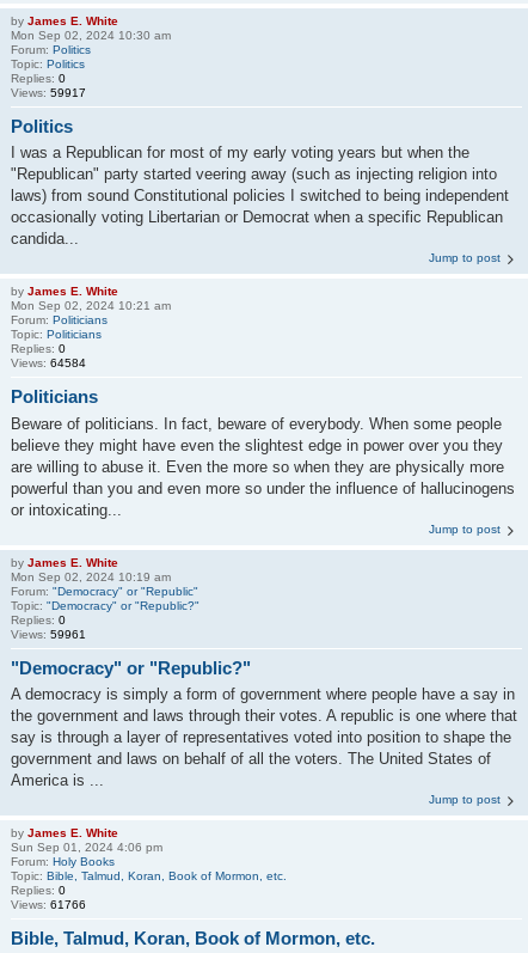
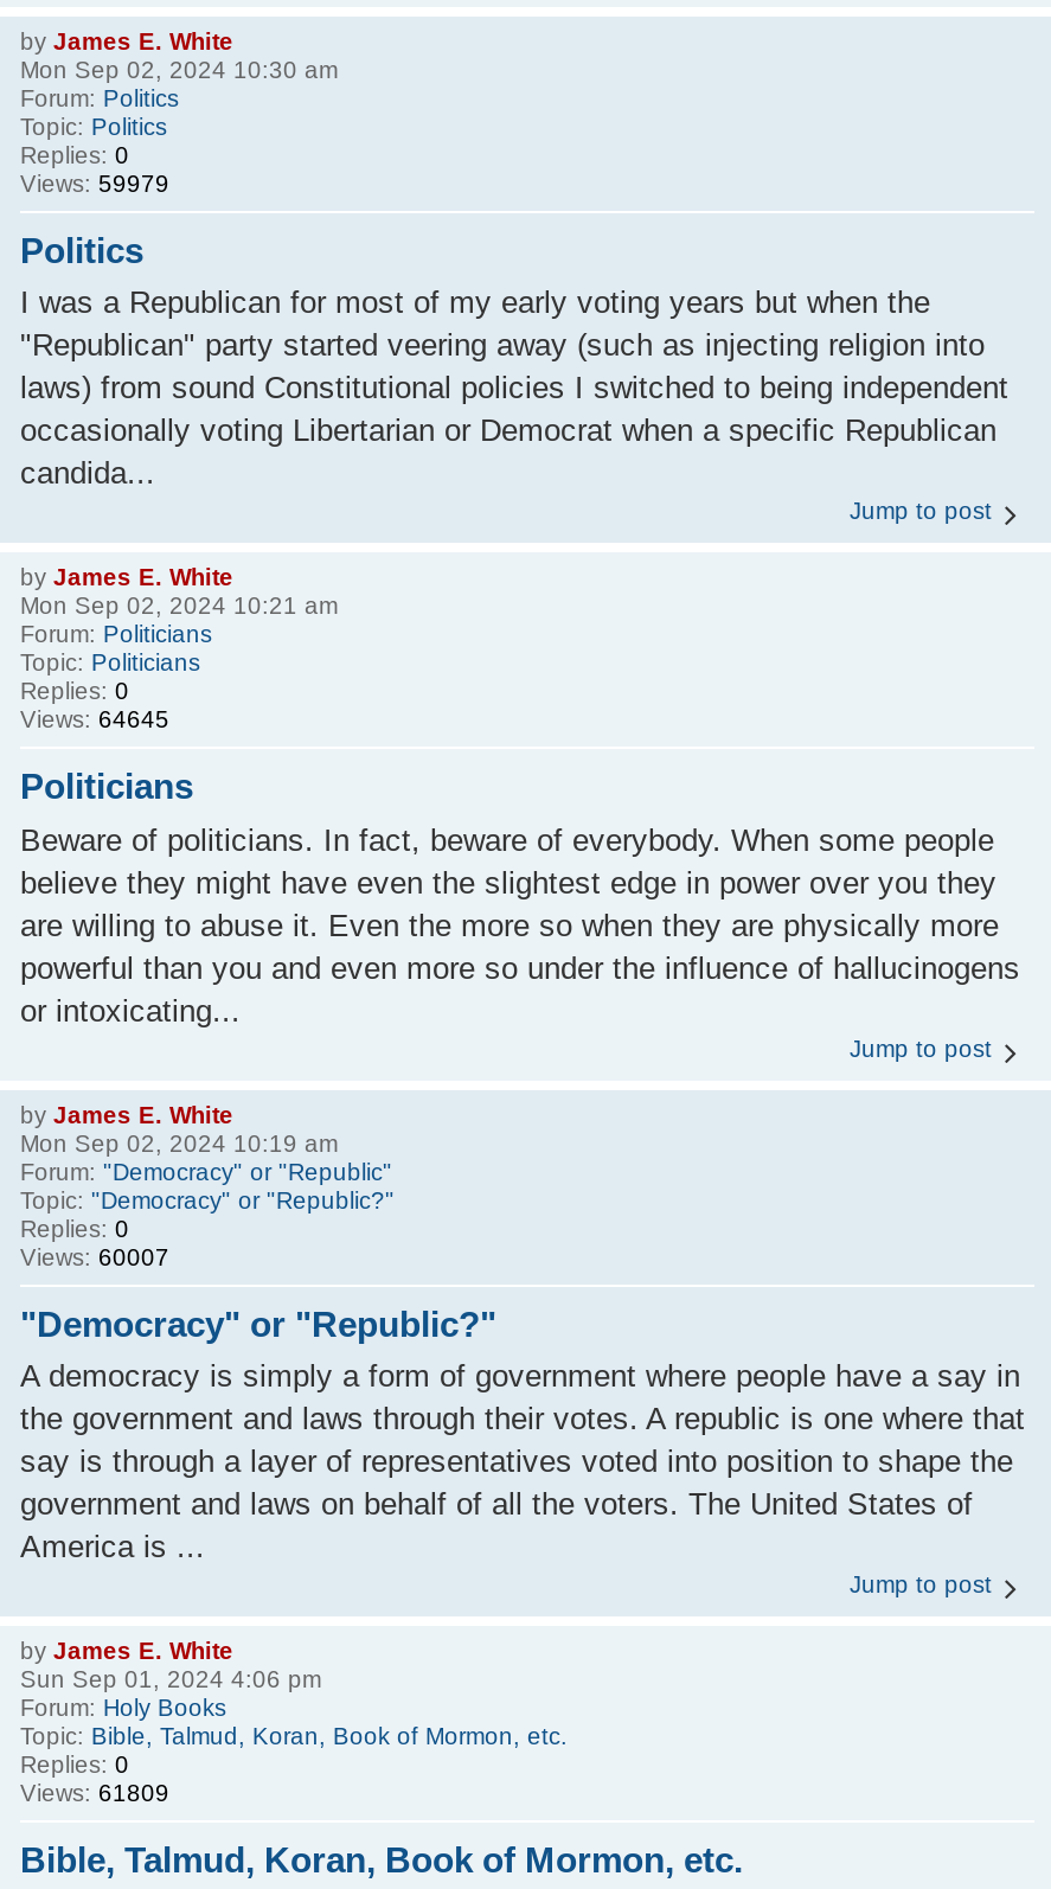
- Views: 59917
+ Views: 59979

- Views: 64584
+ Views: 64645

- Views: 59961
+ Views: 60007

- Views: 61766
+ Views: 61809
